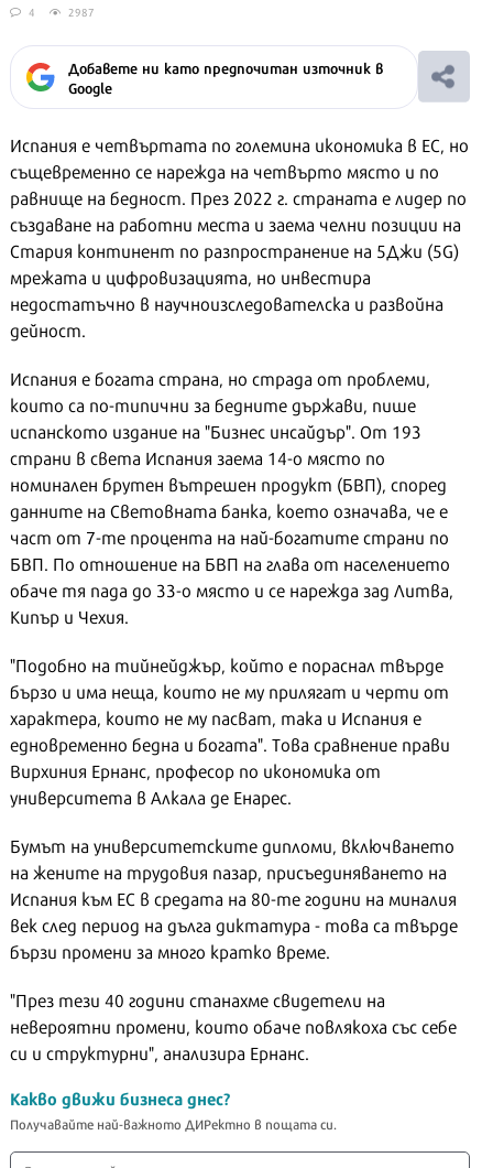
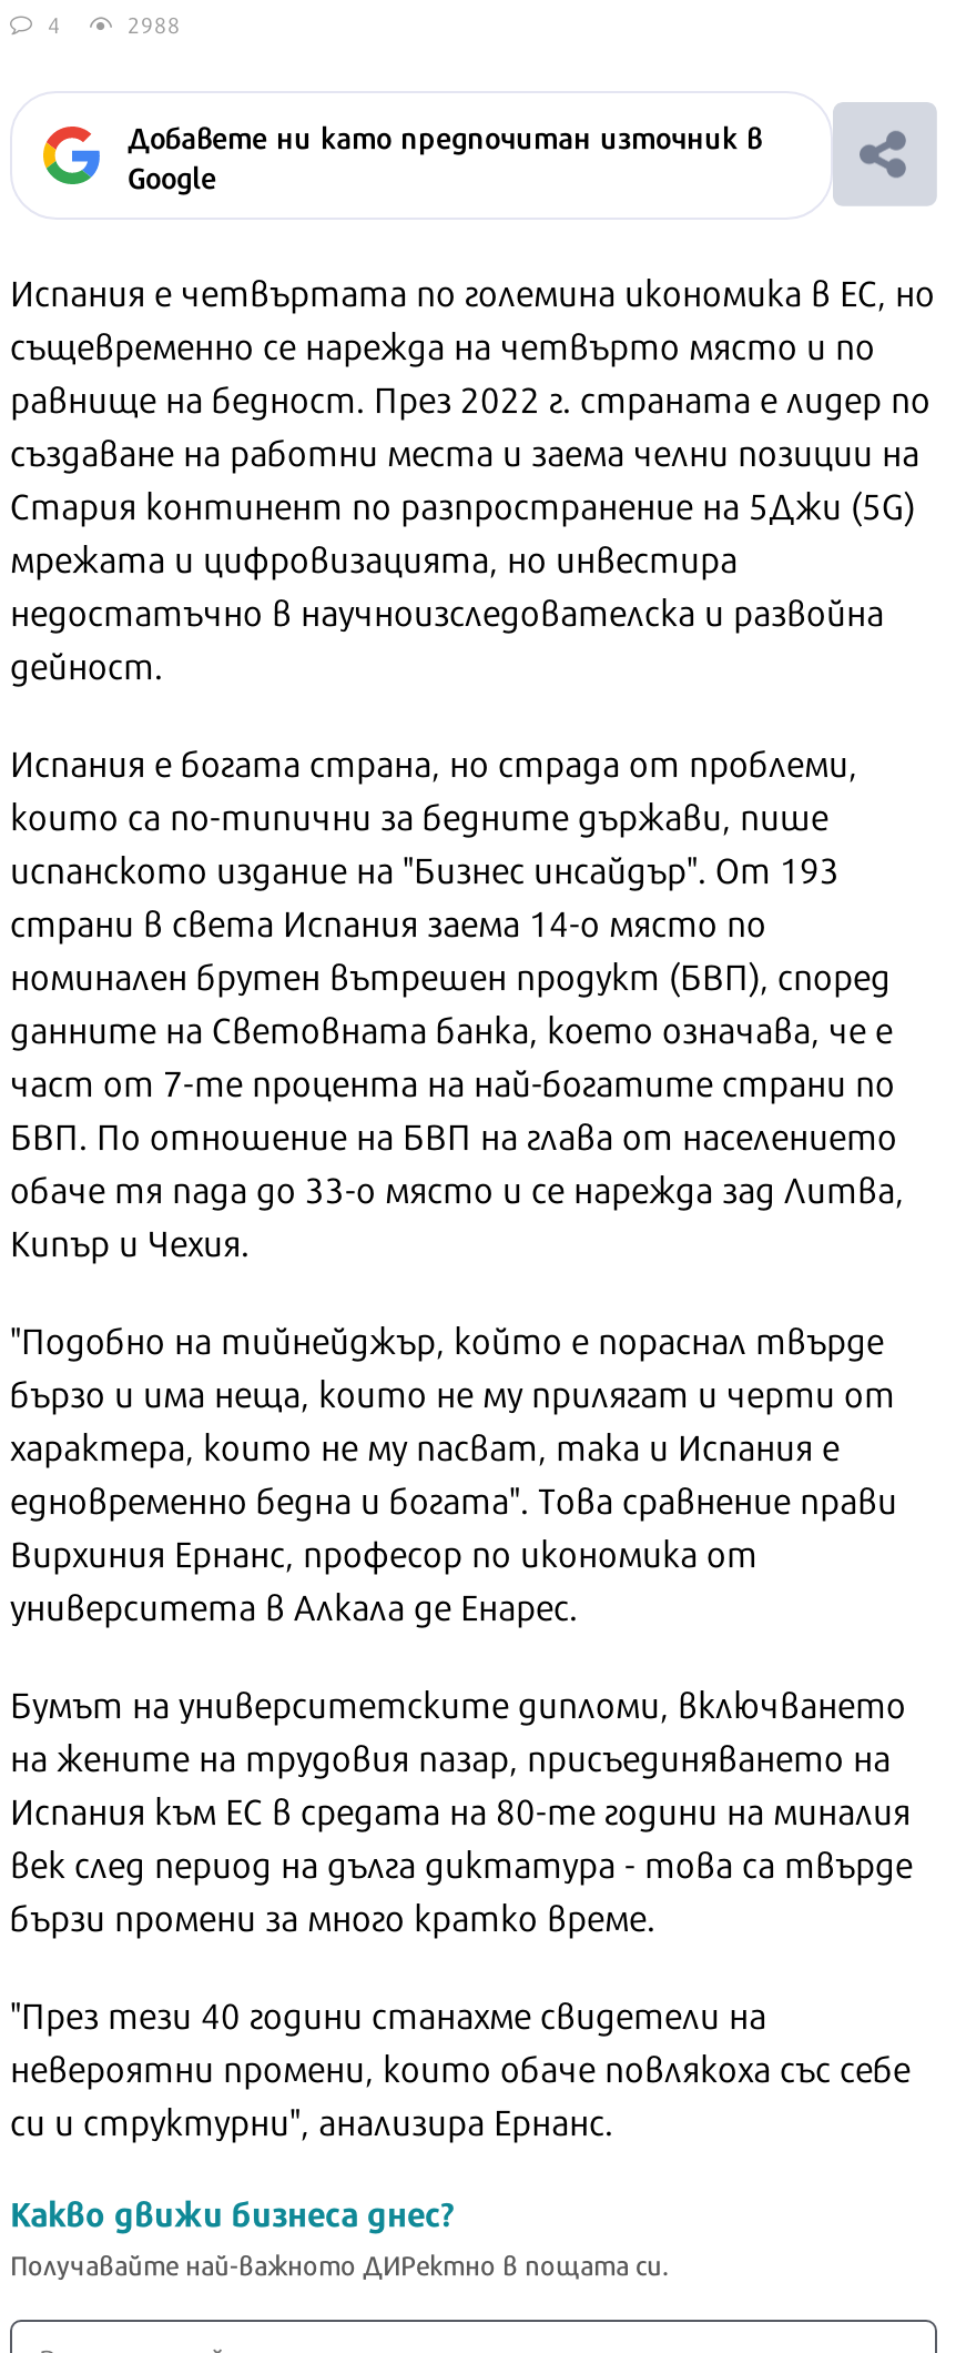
- 2987
+ 2988
